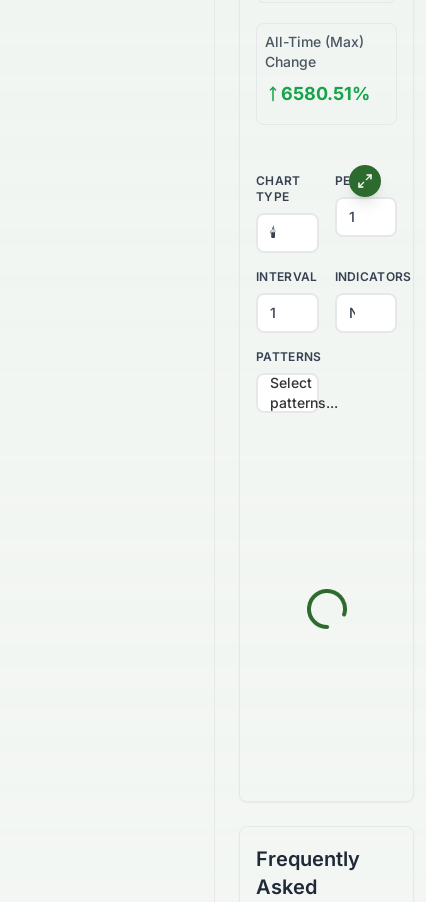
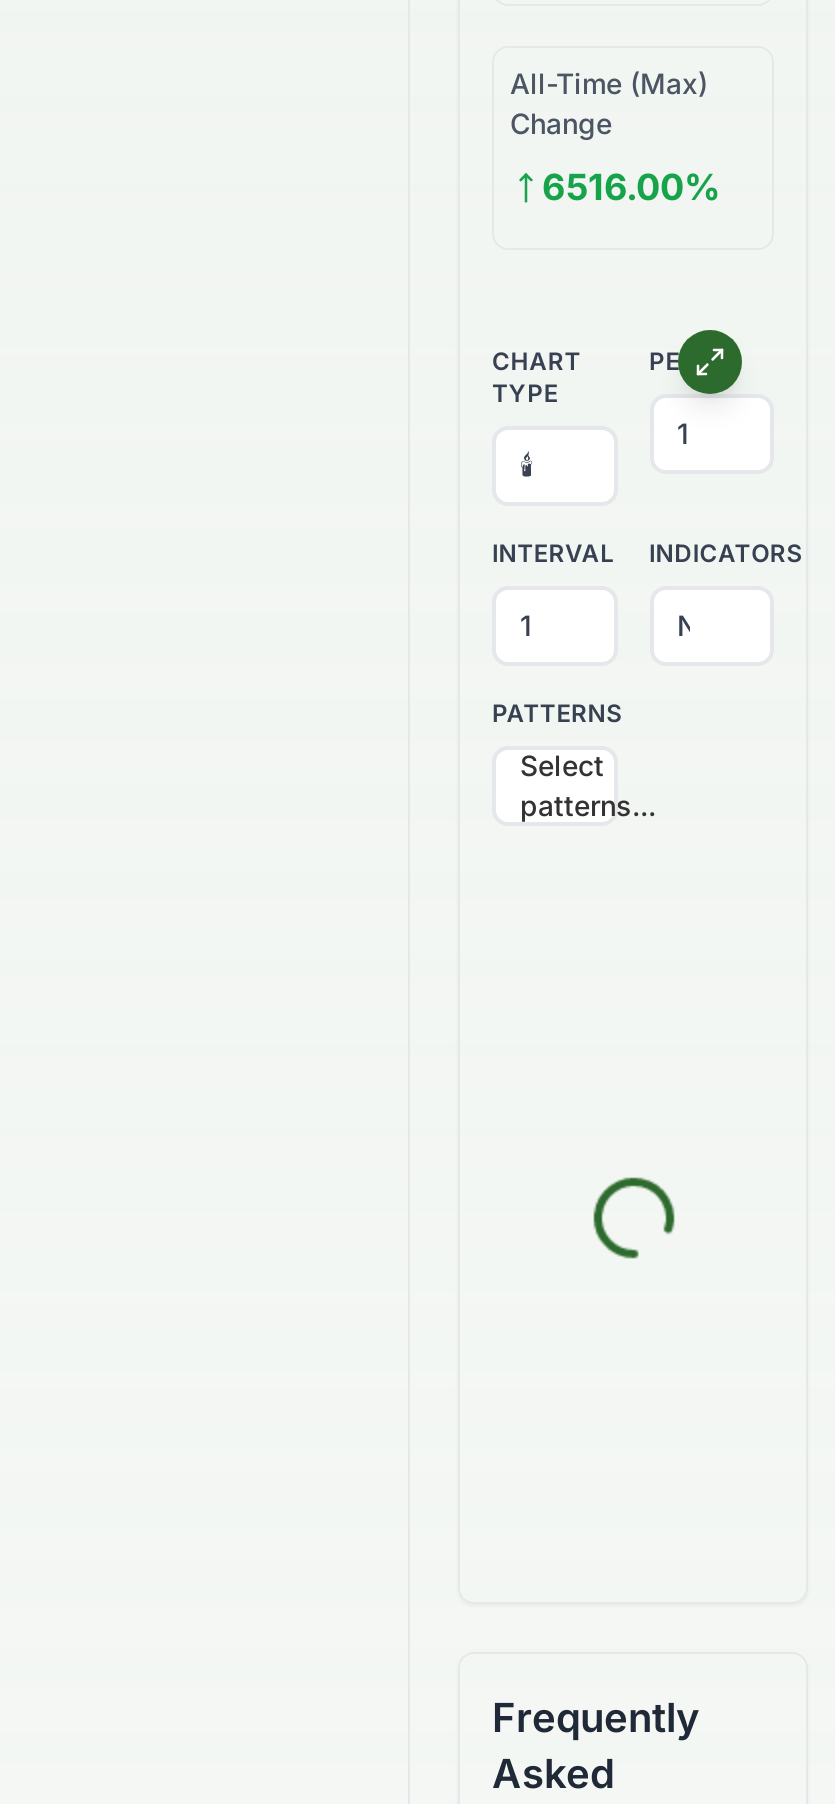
- 6580.51%
+ 6516.00%
